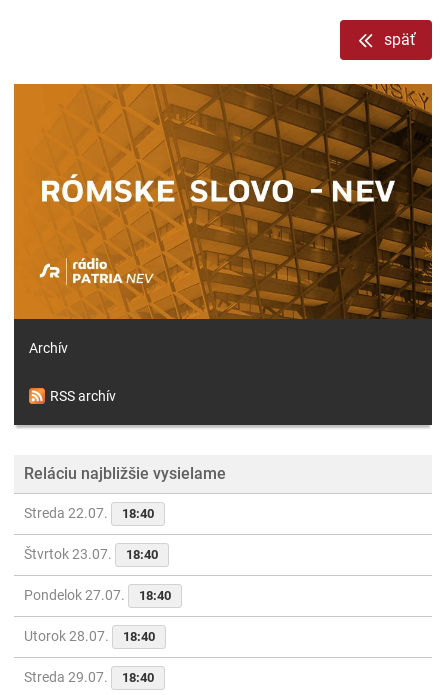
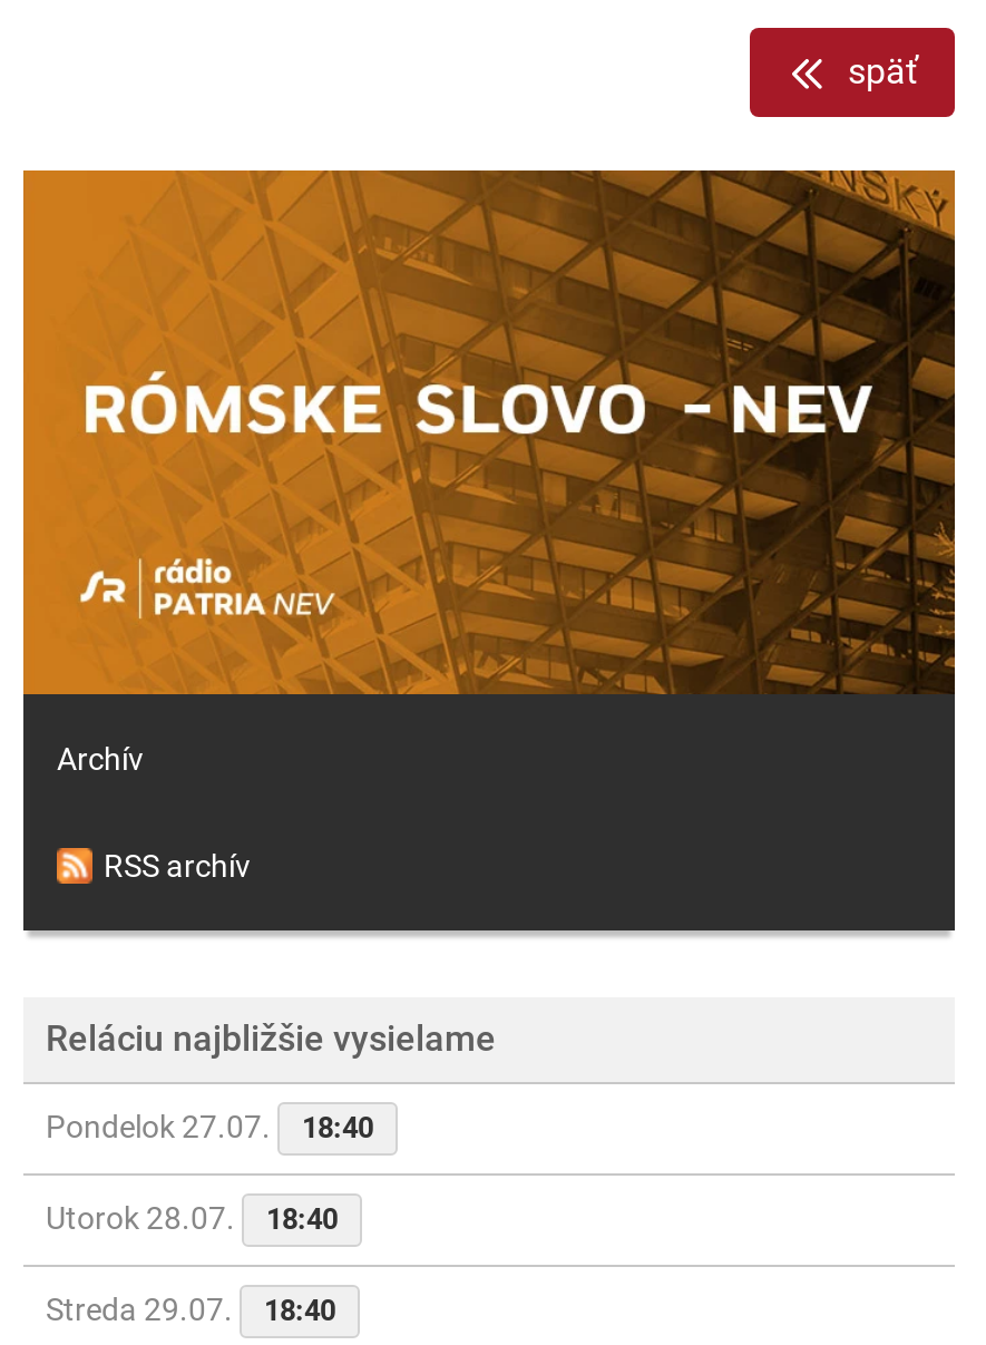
- Streda 22.07.
- 18:40
- Štvrtok 23.07.
- 18:40
